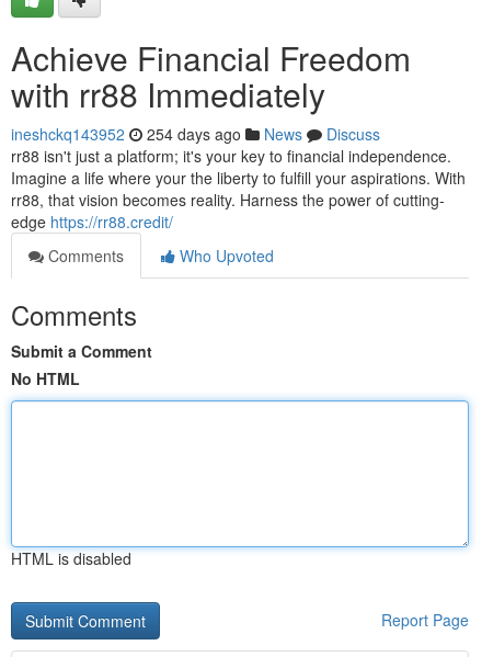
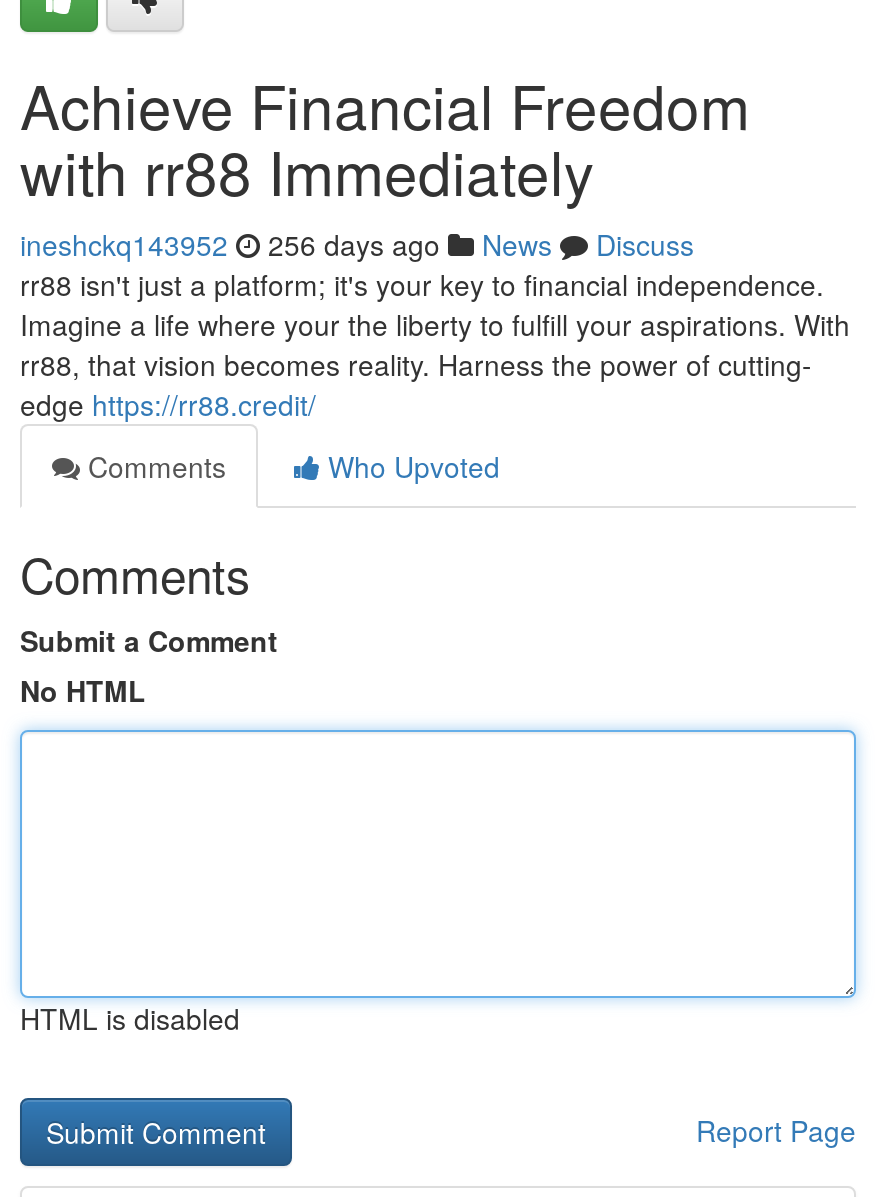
- ineshckq143952 254 days ago News Discuss
+ ineshckq143952 256 days ago News Discuss
